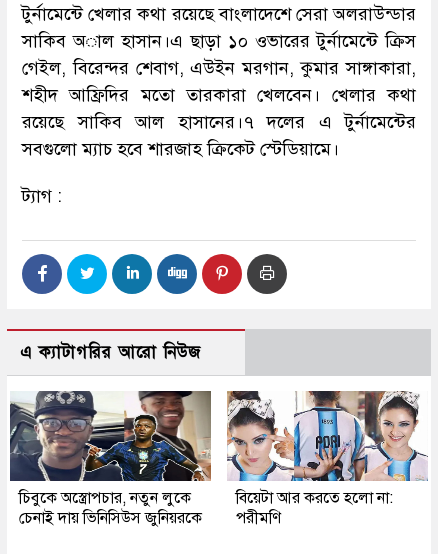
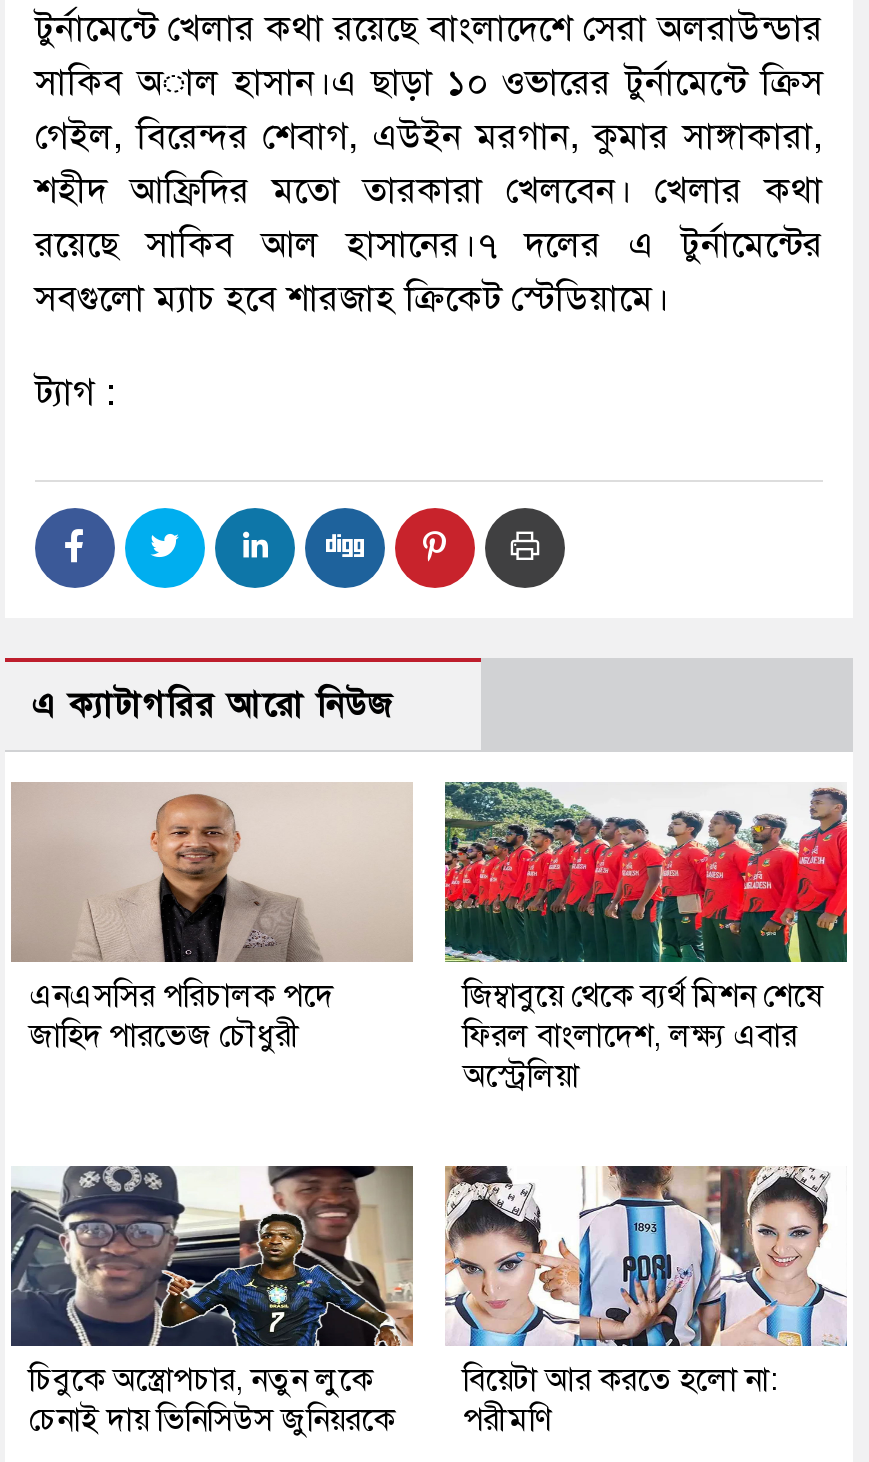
+ [image]
+ এনএসসির পরিচালক পদে
+ জাহিদ পারভেজ চৌধুরী

+ [image]
+ জিম্বাবুয়ে থেকে ব্যর্থ মিশন শেষে
+ ফিরল বাংলাদেশ, লক্ষ্য এবার
+ অস্ট্রেলিয়া
